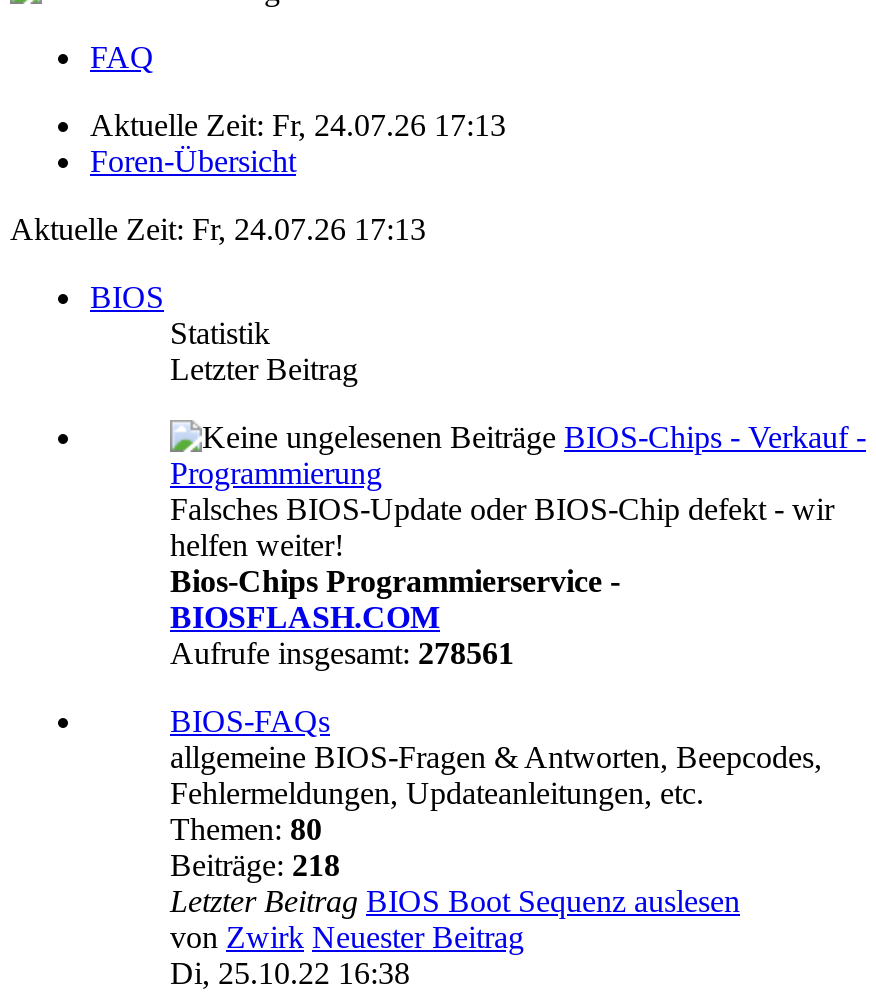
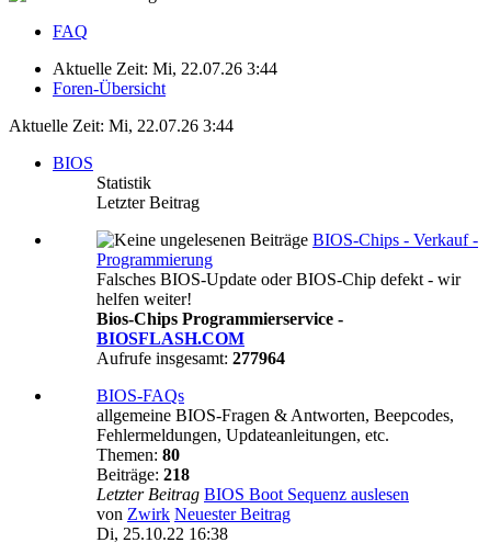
- Aktuelle Zeit: Fr, 24.07.26 17:13
+ Aktuelle Zeit: Mi, 22.07.26 3:44

- Aktuelle Zeit: Fr, 24.07.26 17:13
+ Aktuelle Zeit: Mi, 22.07.26 3:44

- Aufrufe insgesamt: 278561
+ Aufrufe insgesamt: 277964
